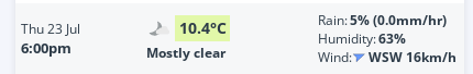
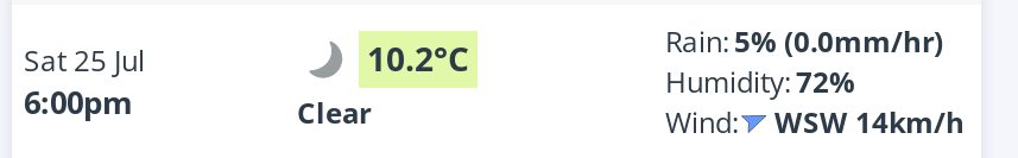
- Thu 23 Jul
+ Sat 25 Jul

- 10.4°C
- Mostly clear
+ 10.2°C
+ Clear

- Humidity: 63%
+ Humidity: 72%

- Wind: WSW 16km/h
+ Wind: WSW 14km/h
